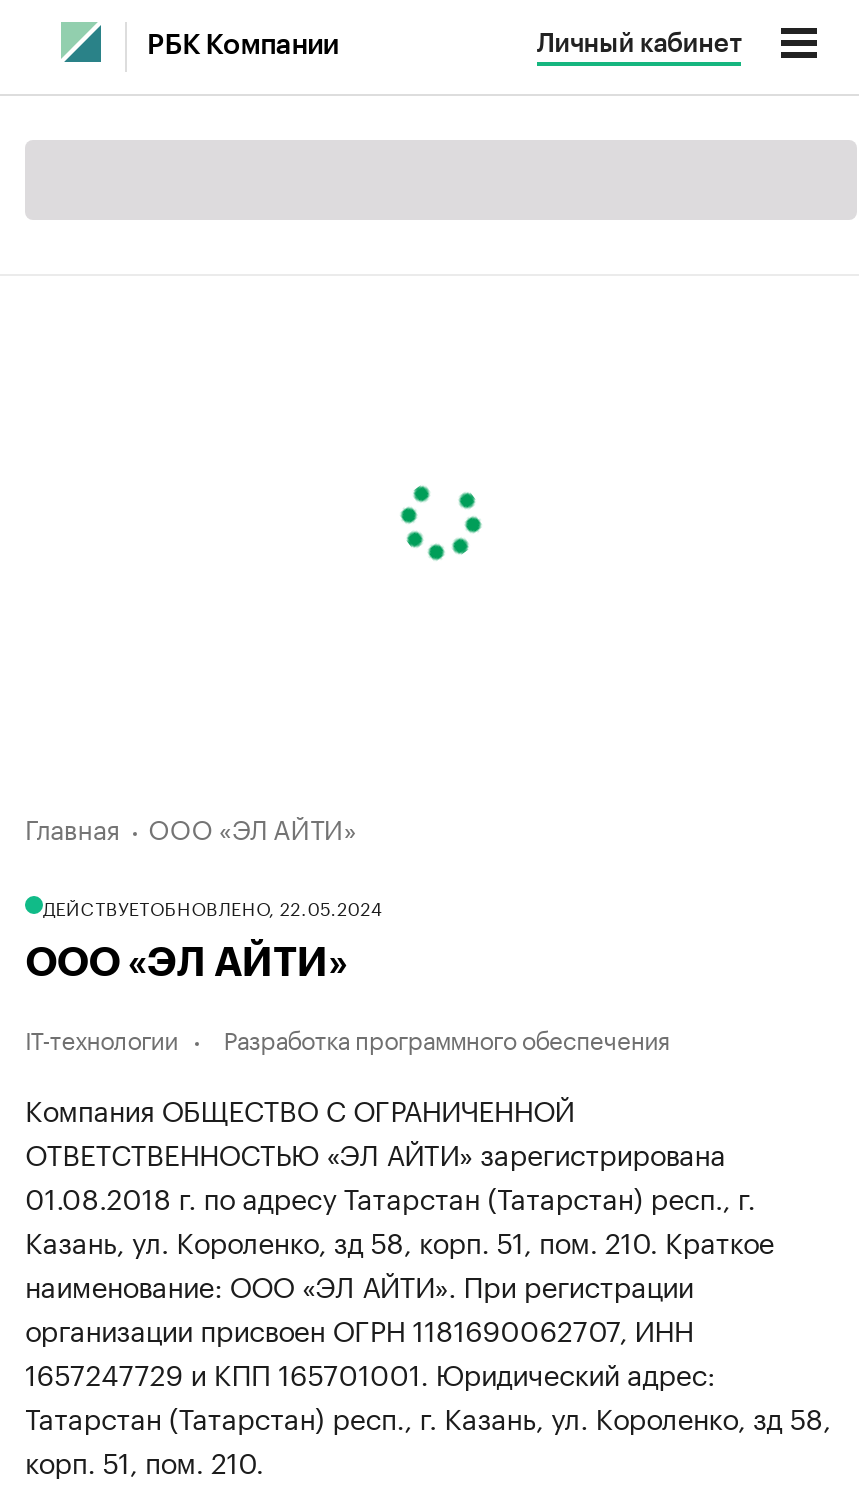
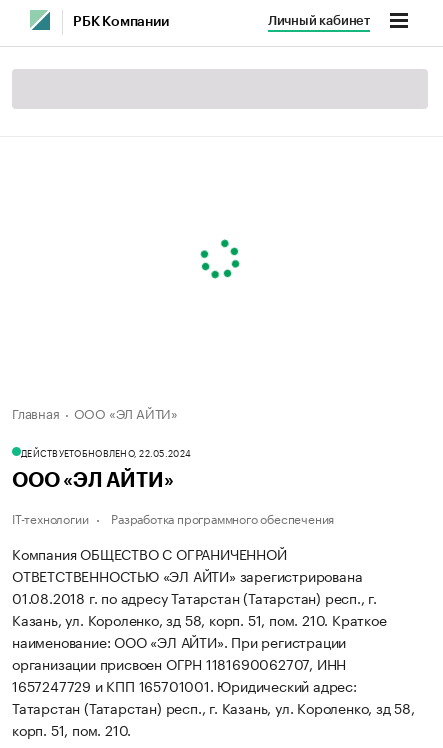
- [image]
+ [image]
